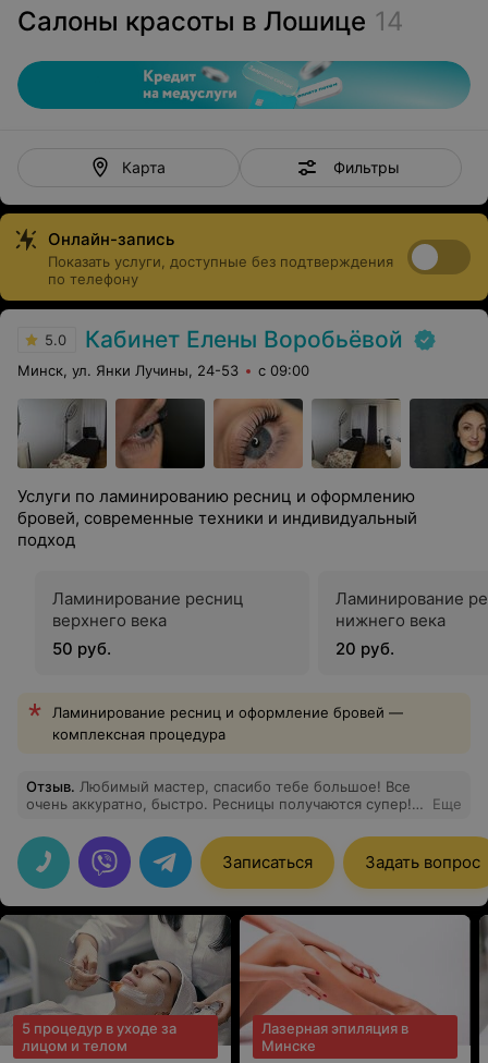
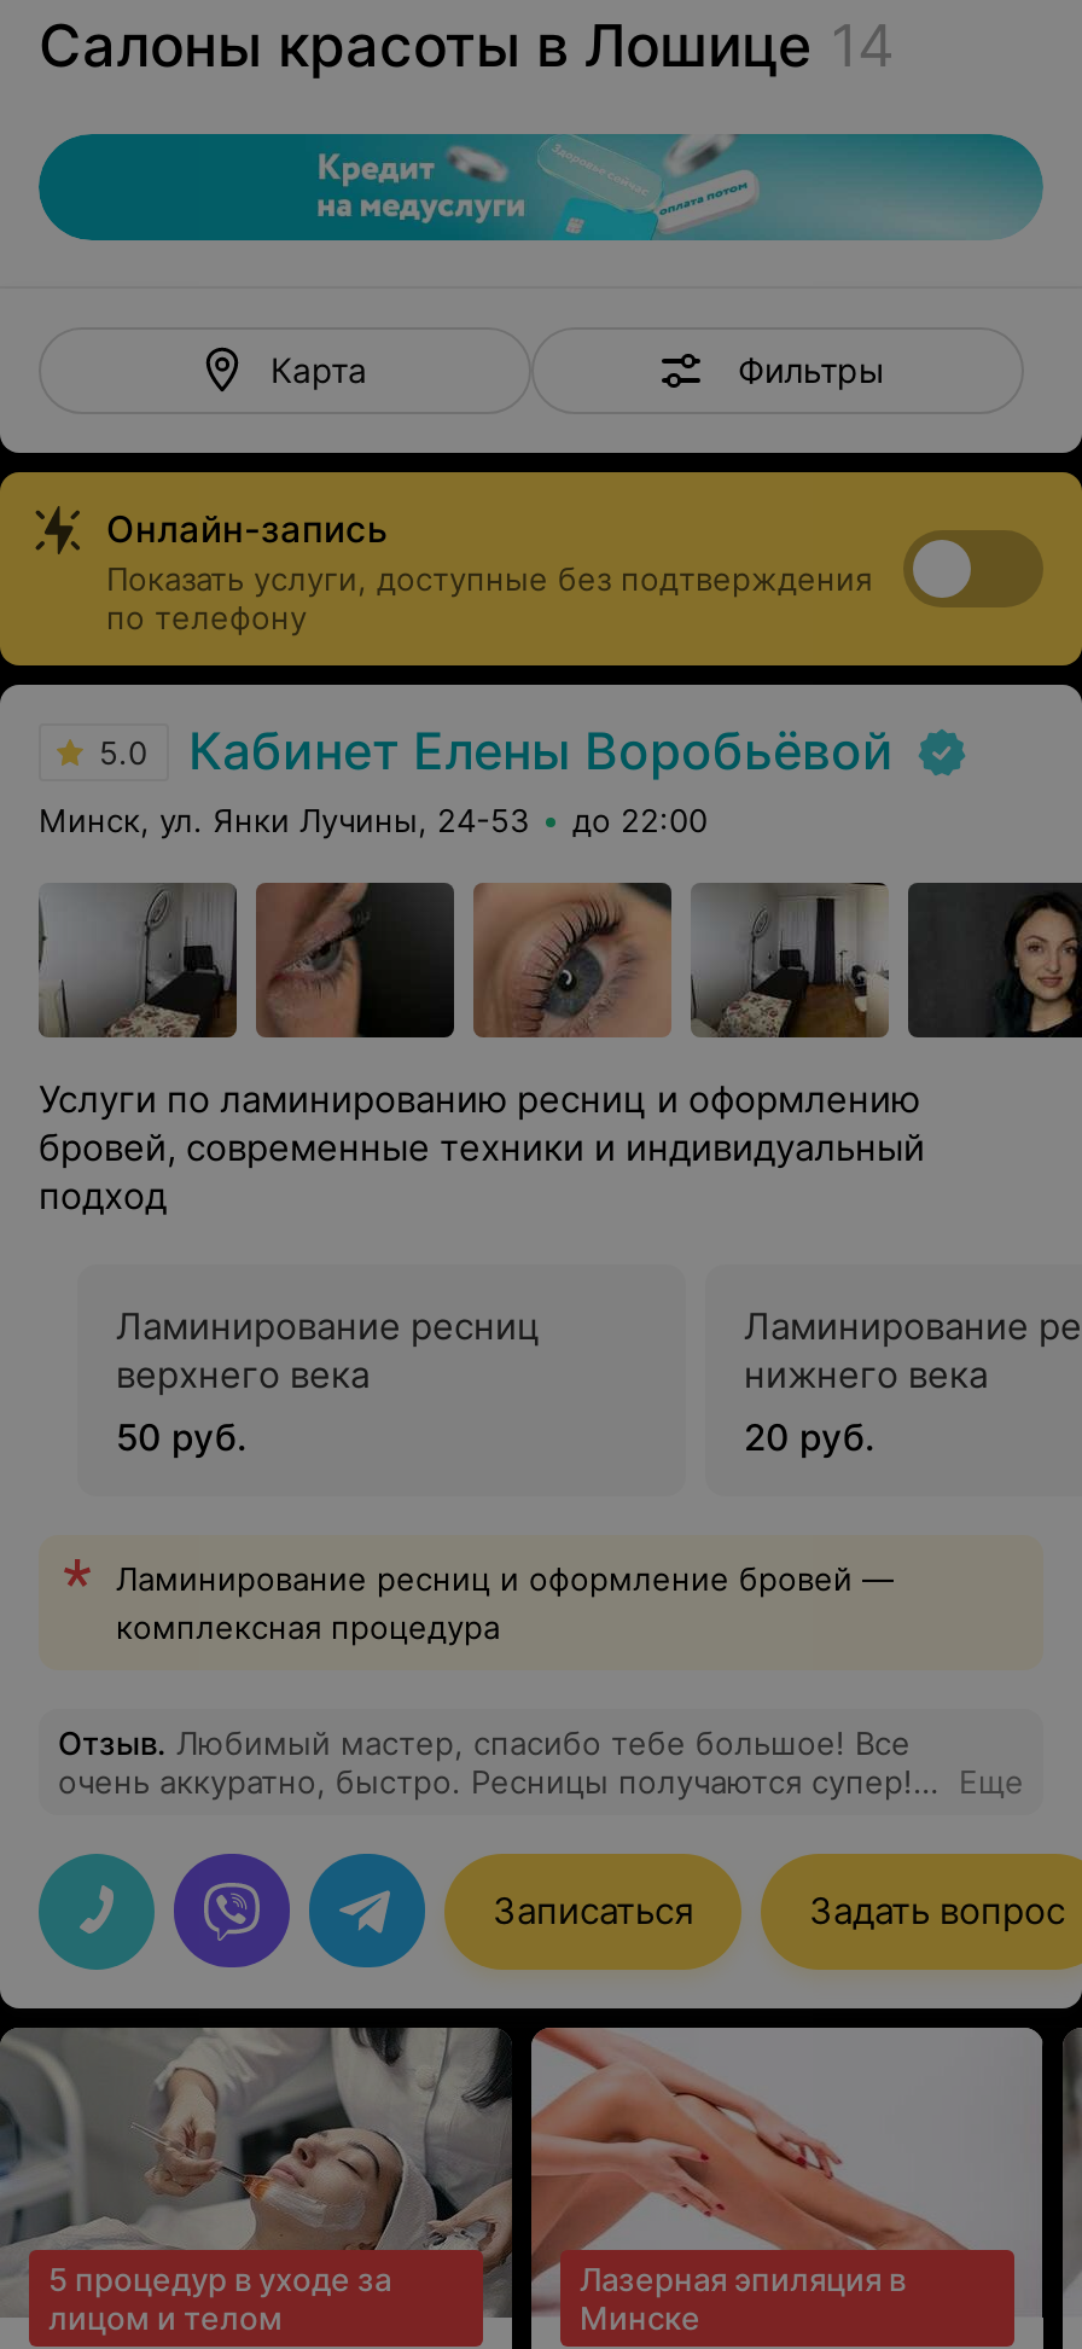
- Минск, ул. Янки Лучины, 24-53 с 09:00
+ Минск, ул. Янки Лучины, 24-53 до 22:00
